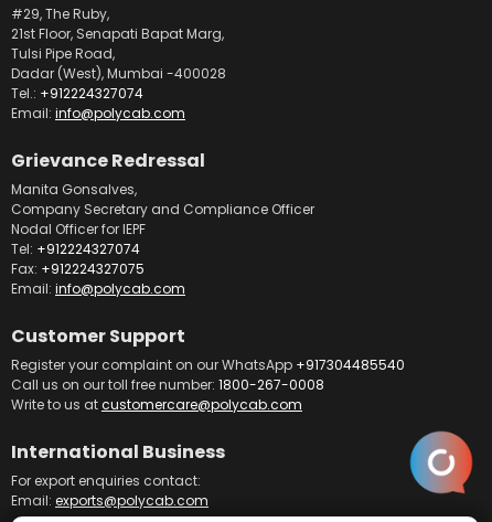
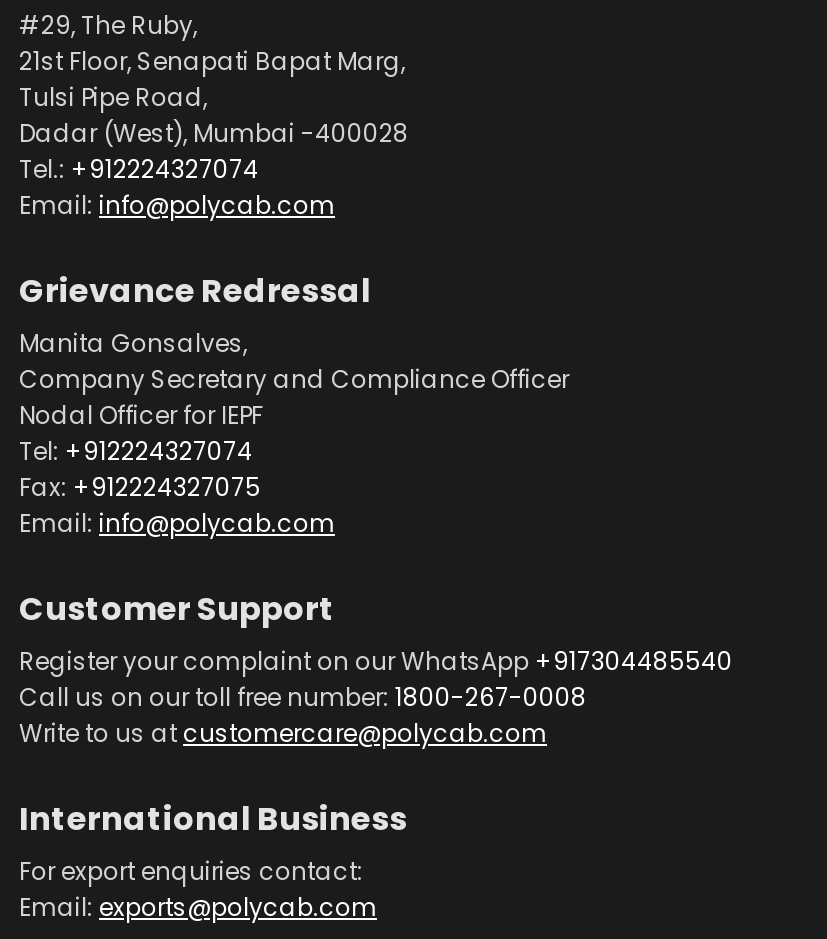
- [image]
